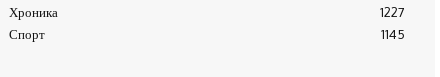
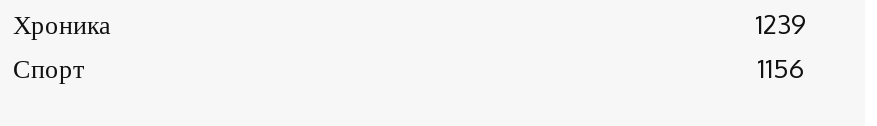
- 1227
+ 1239

- 1145
+ 1156
